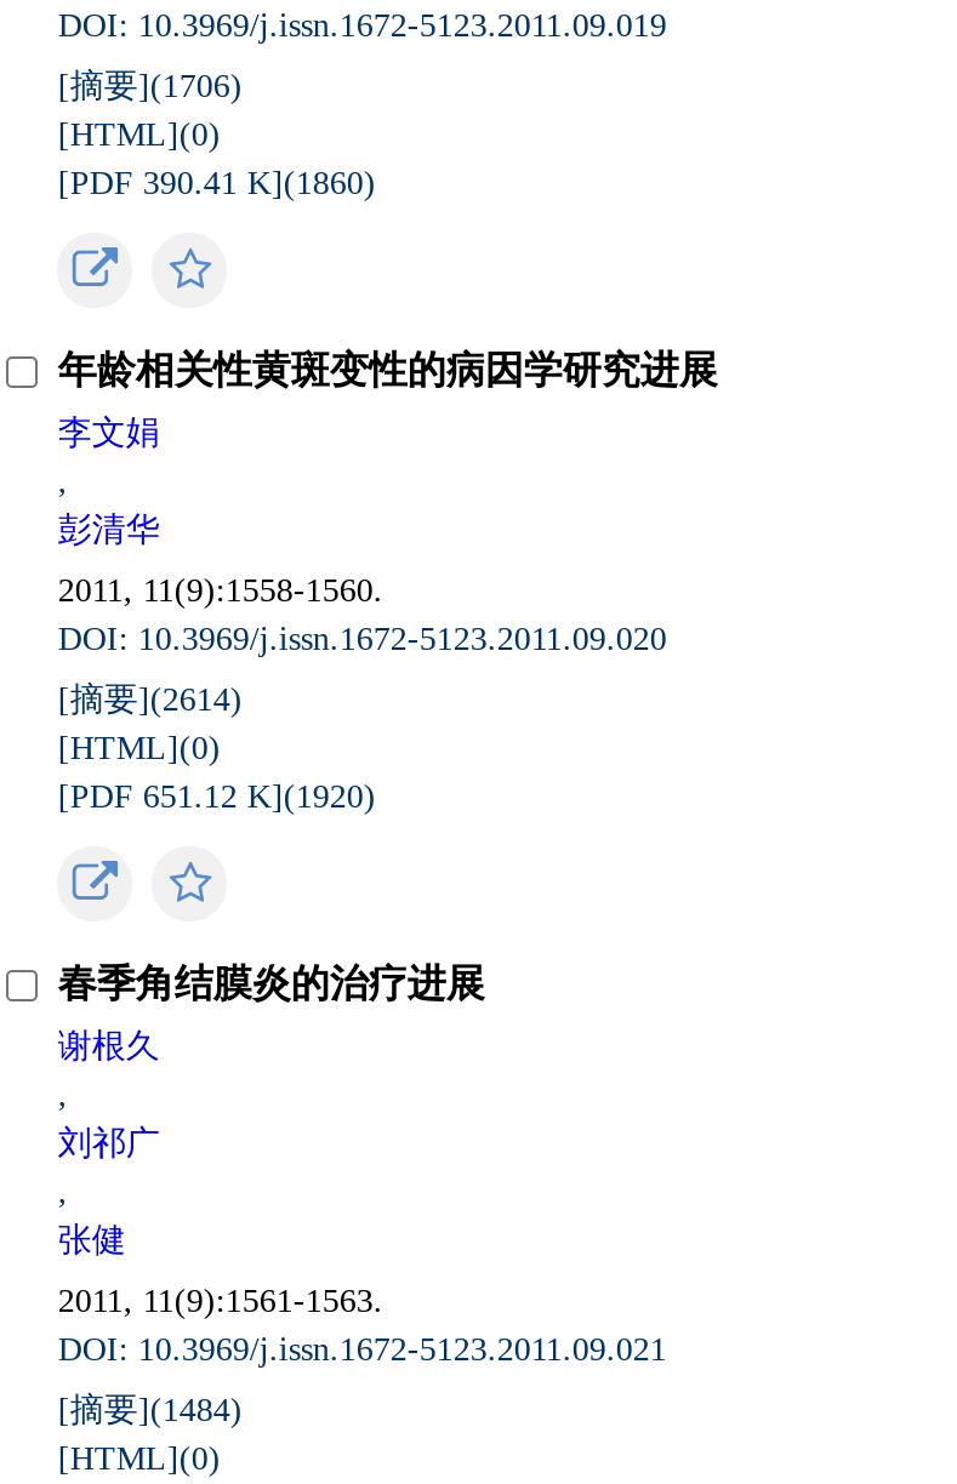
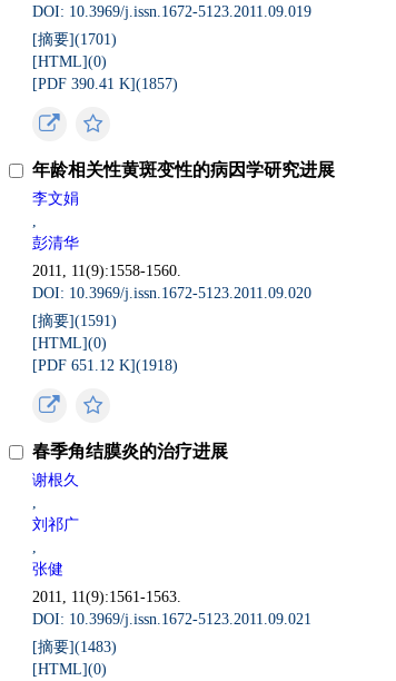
- [摘要](1706)
+ [摘要](1701)

- [PDF 390.41 K](1860)
+ [PDF 390.41 K](1857)

- [摘要](2614)
+ [摘要](1591)

- [PDF 651.12 K](1920)
+ [PDF 651.12 K](1918)

- [摘要](1484)
+ [摘要](1483)
